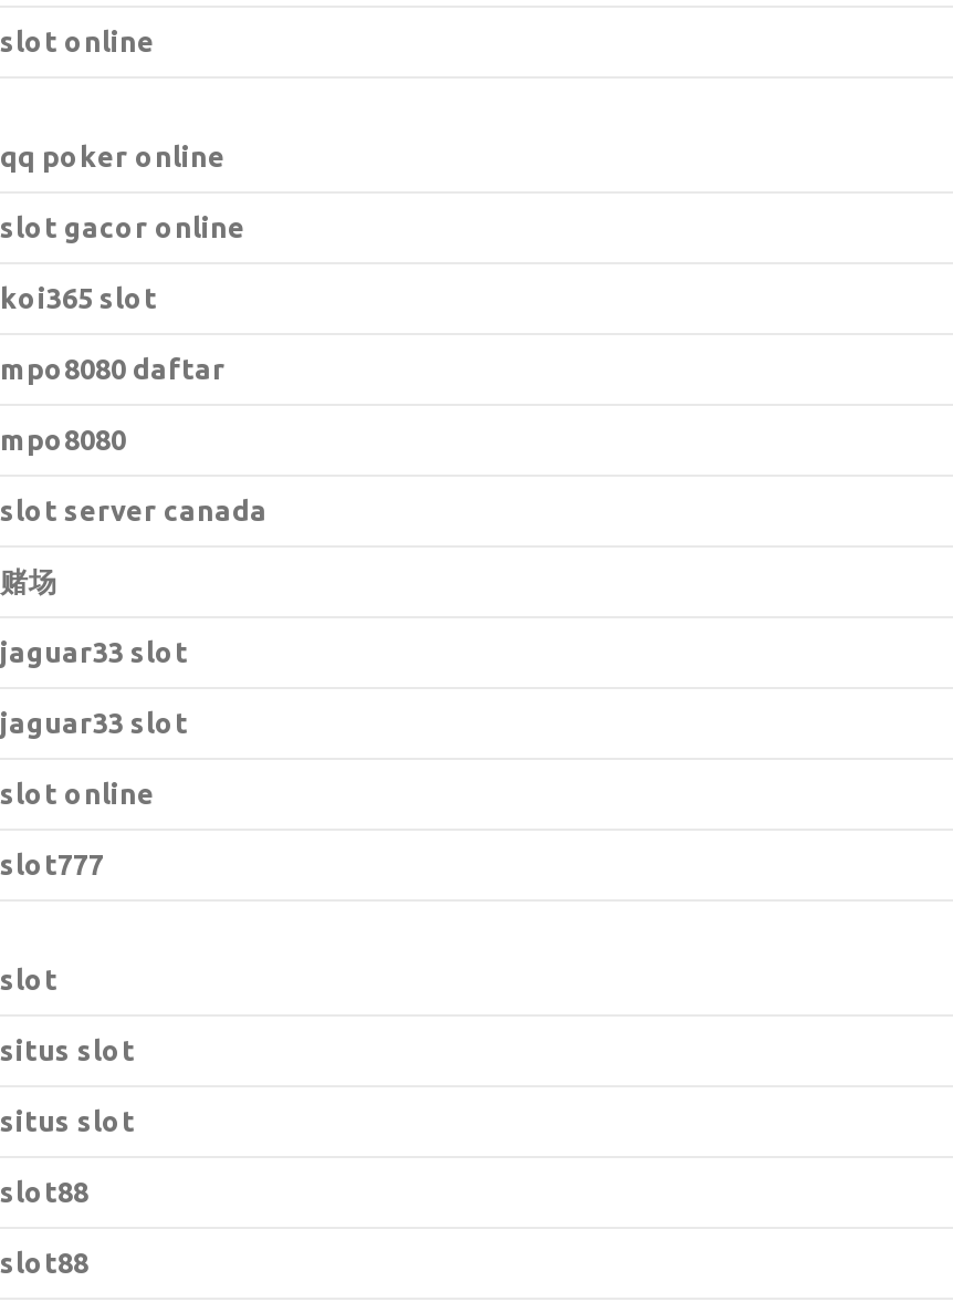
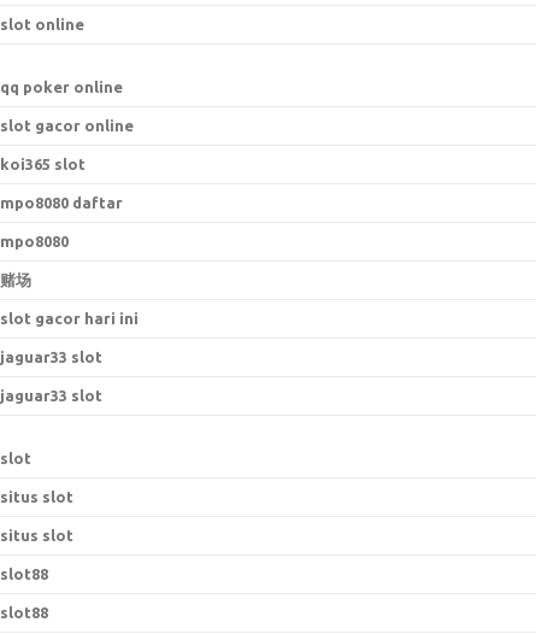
- slot server canada

+ slot gacor hari ini

- slot online
- slot777
